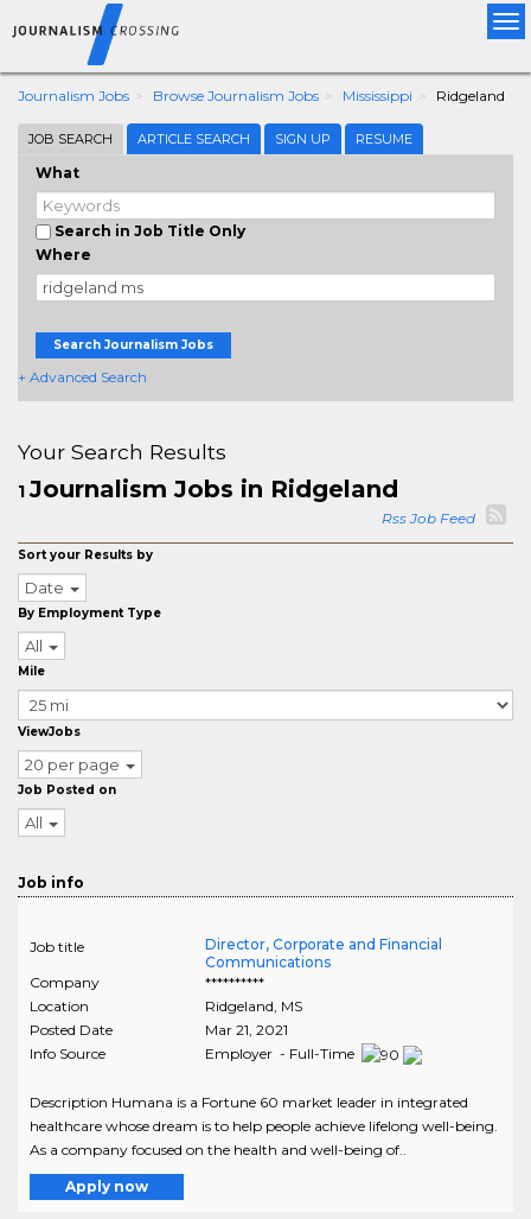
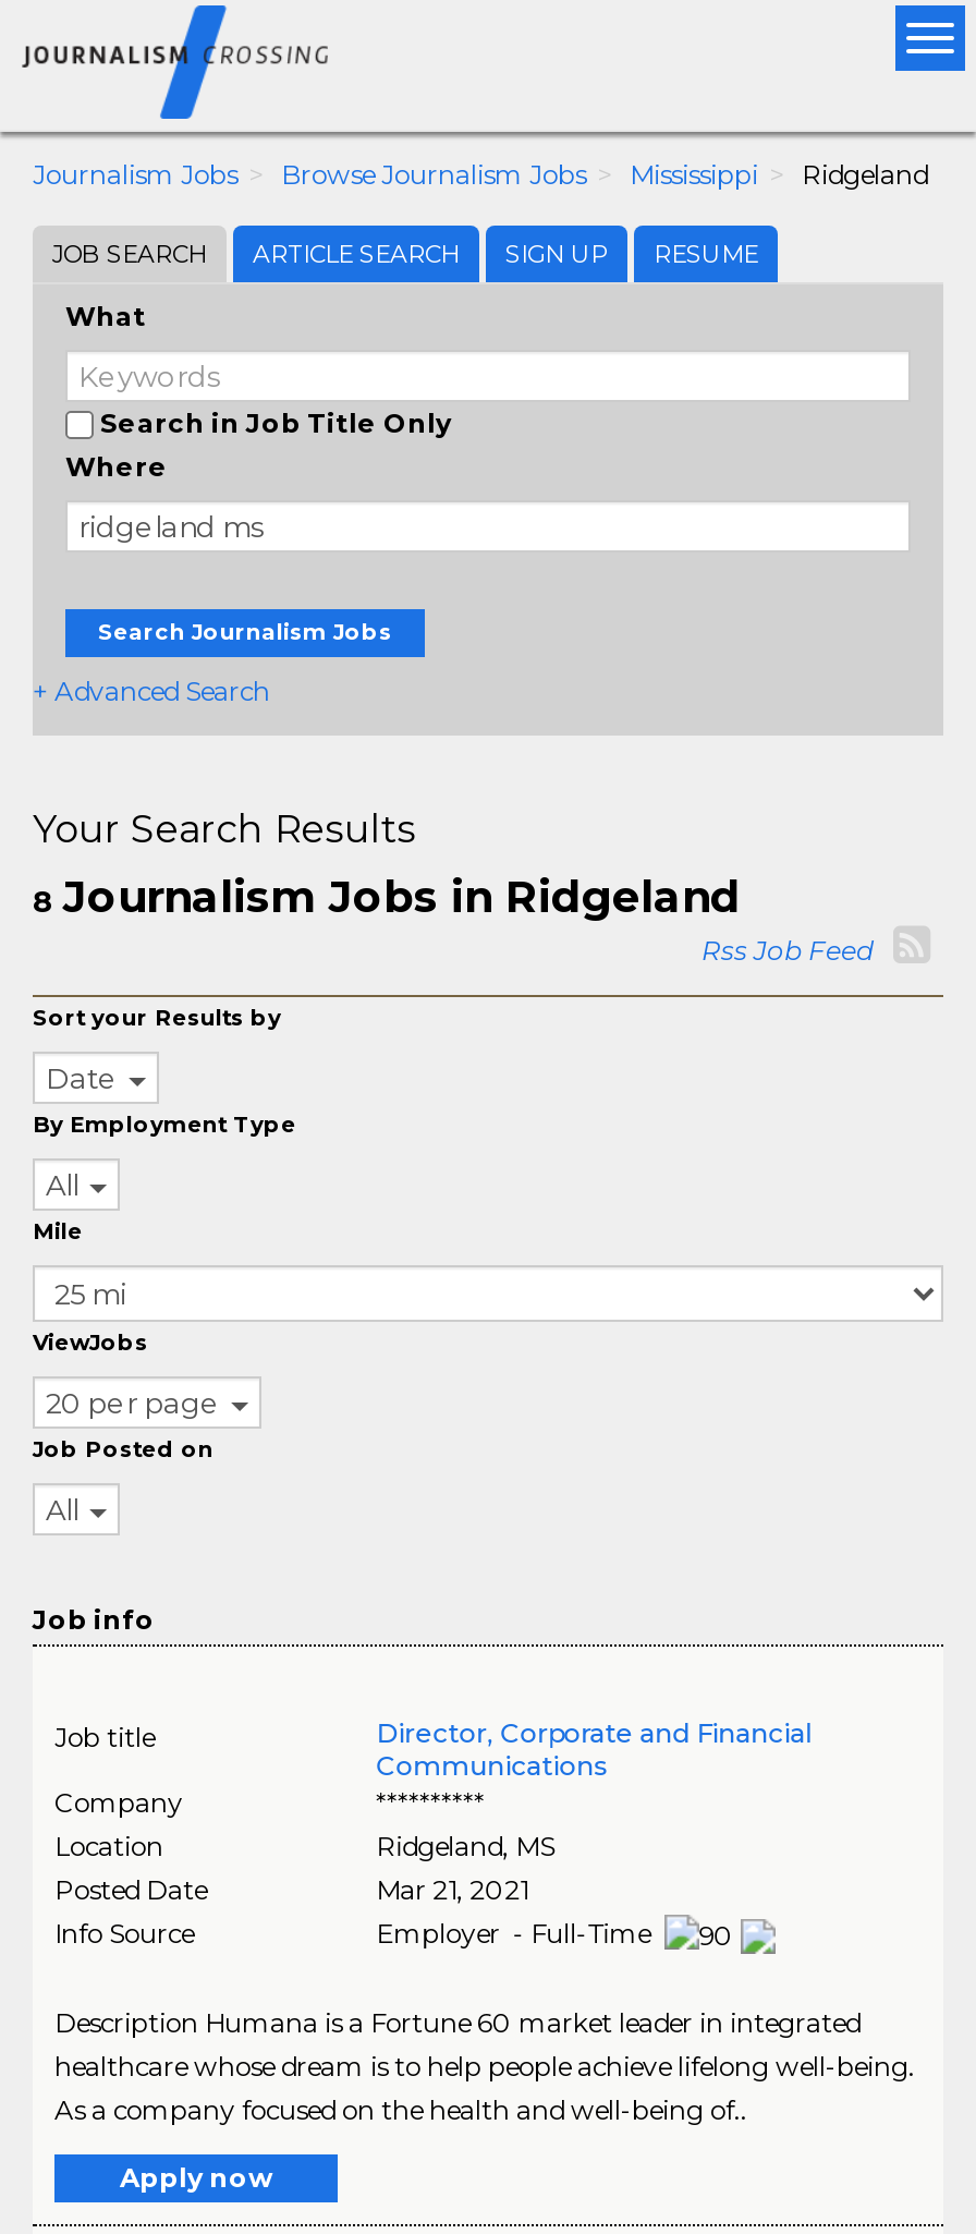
- 1 Journalism Jobs in Ridgeland
+ 8 Journalism Jobs in Ridgeland
